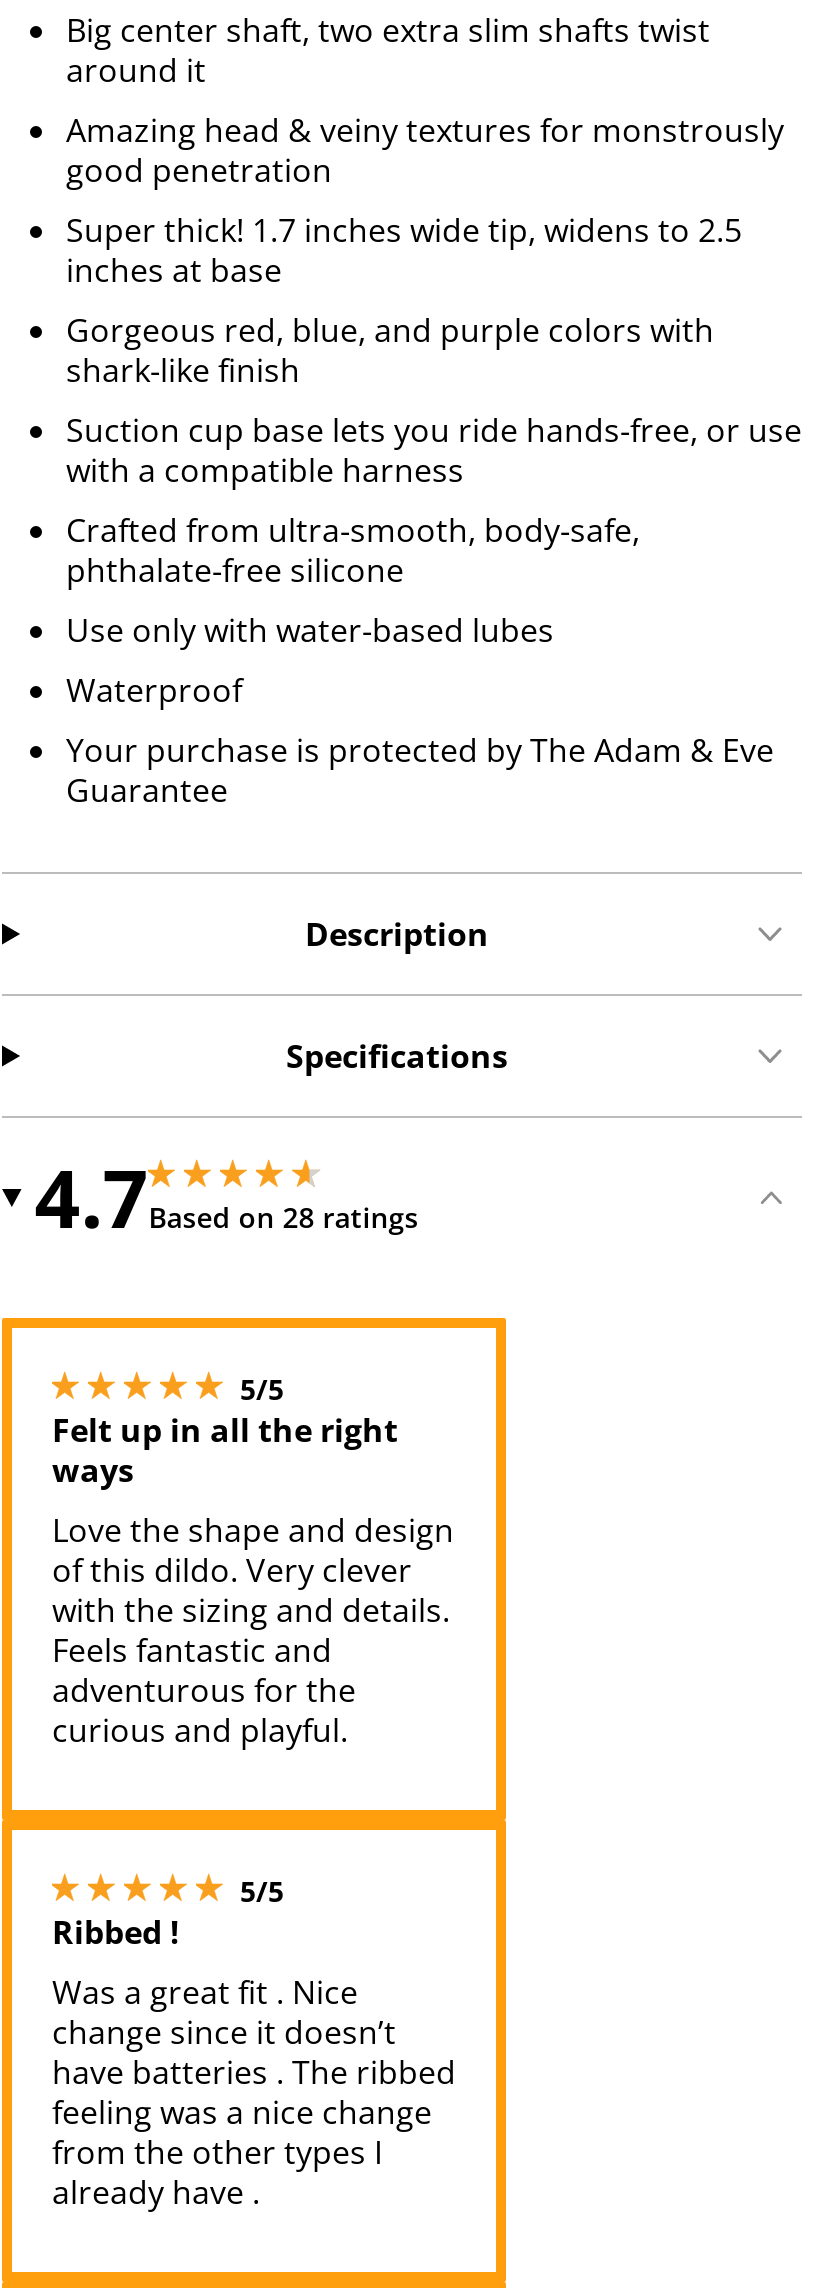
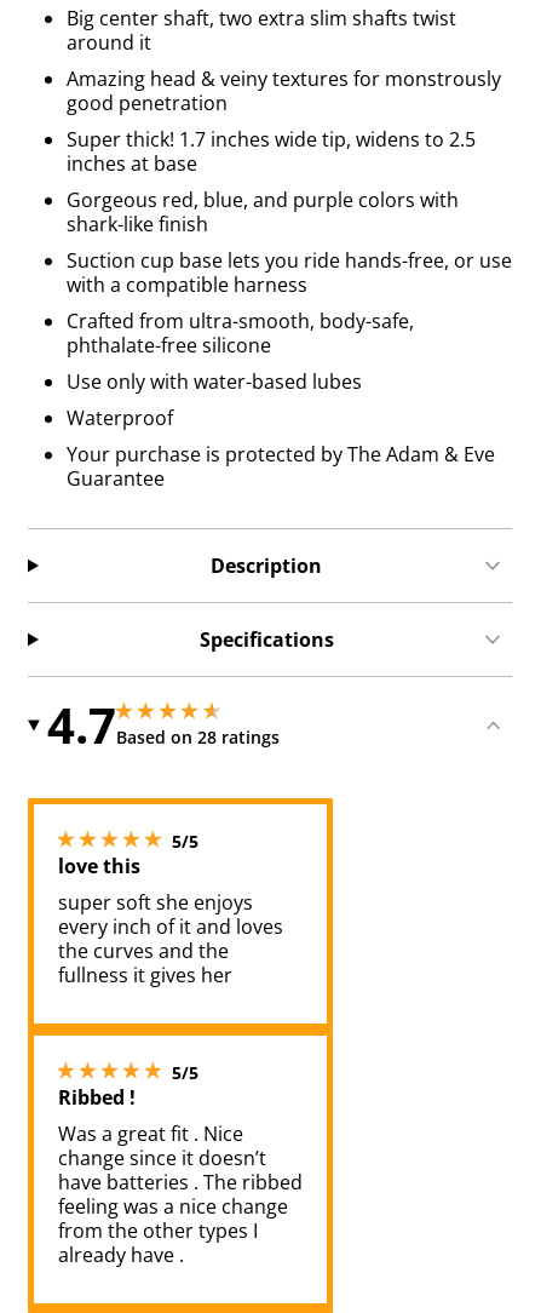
- Felt up in all the right
- ways
- Love the shape and design
- of this dildo. Very clever
- with the sizing and details.
- Feels fantastic and
- adventurous for the
- curious and playful.
+ love this
+ super soft she enjoys
+ every inch of it and loves
+ the curves and the
+ fullness it gives her
